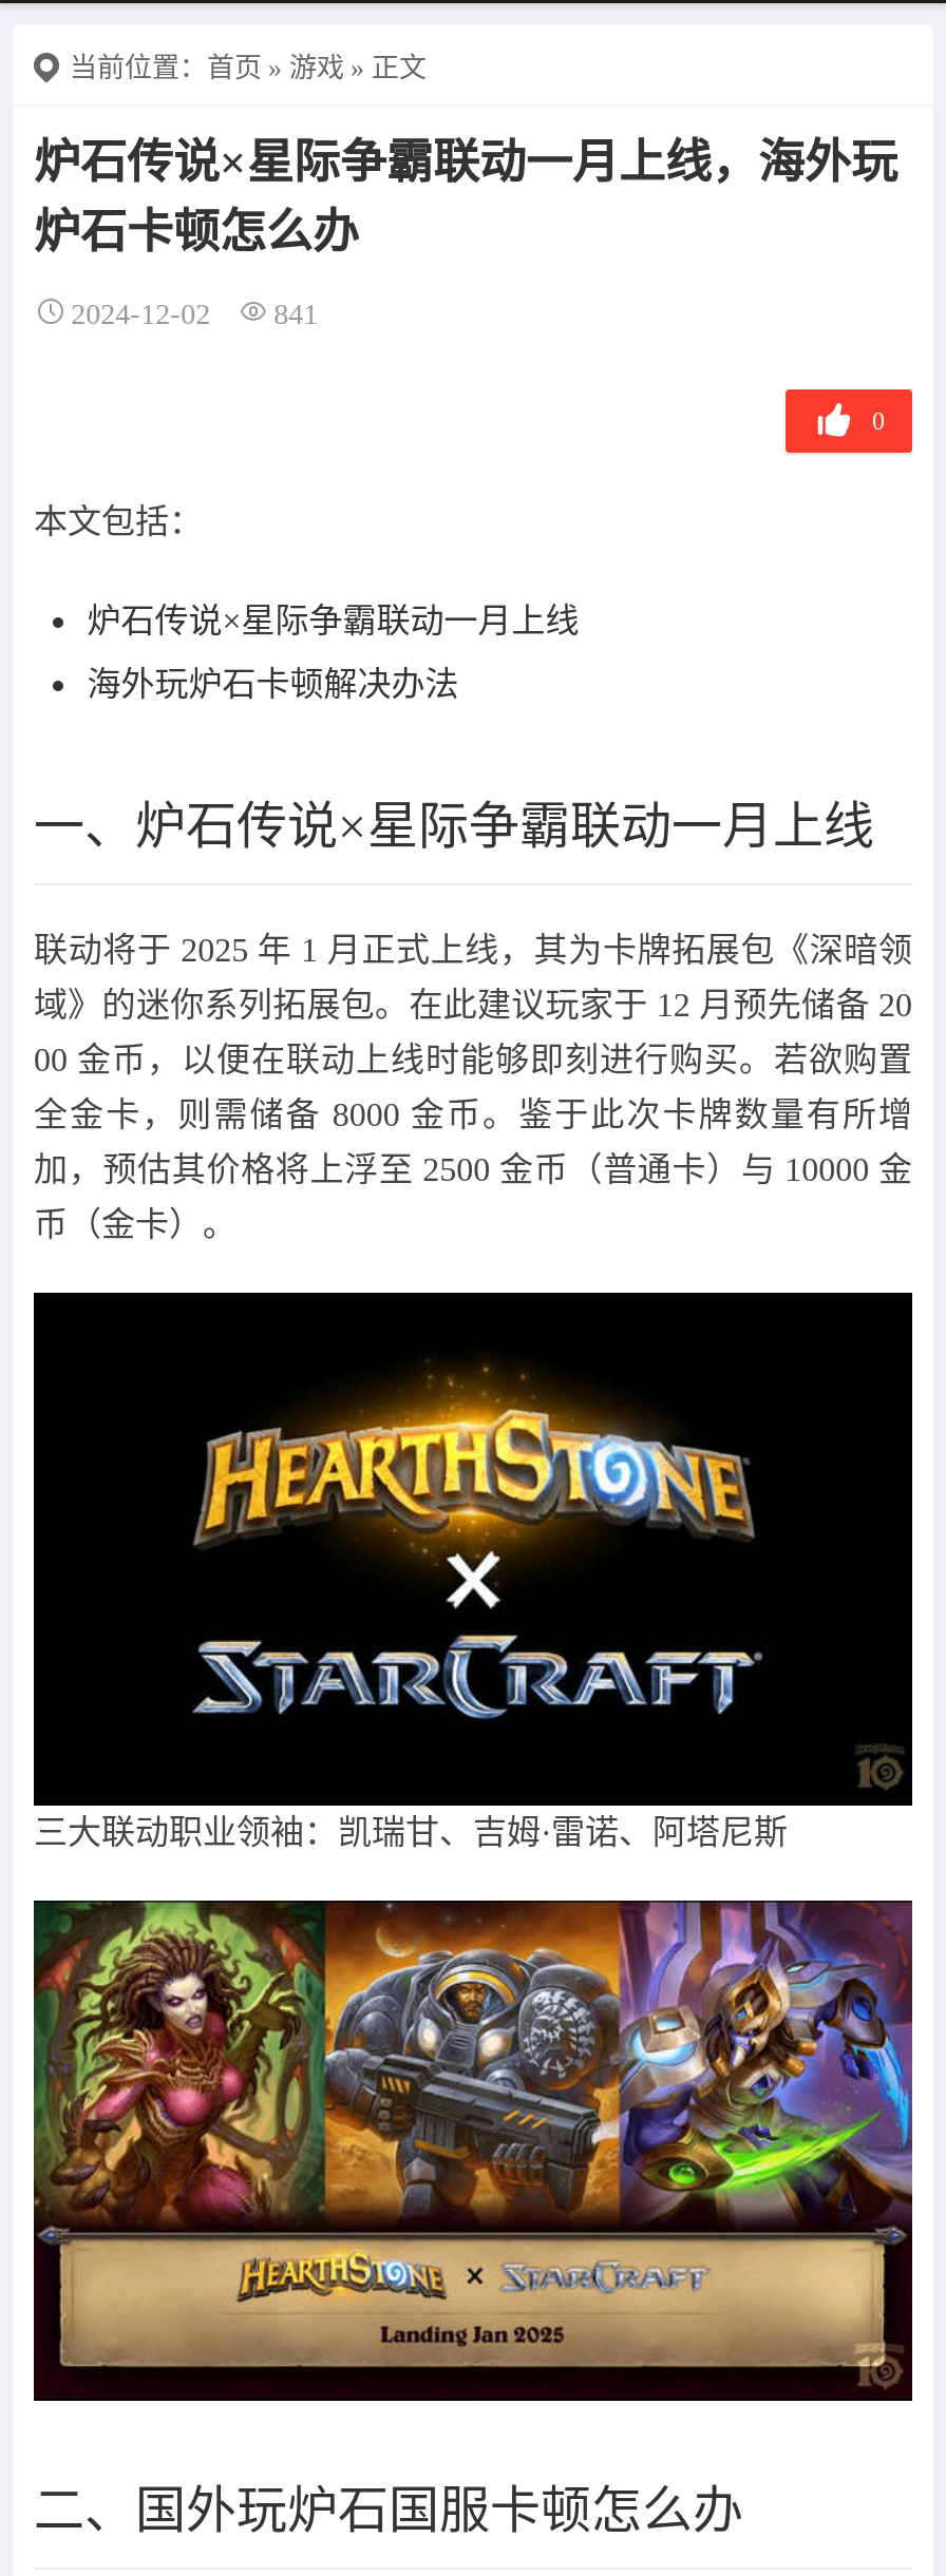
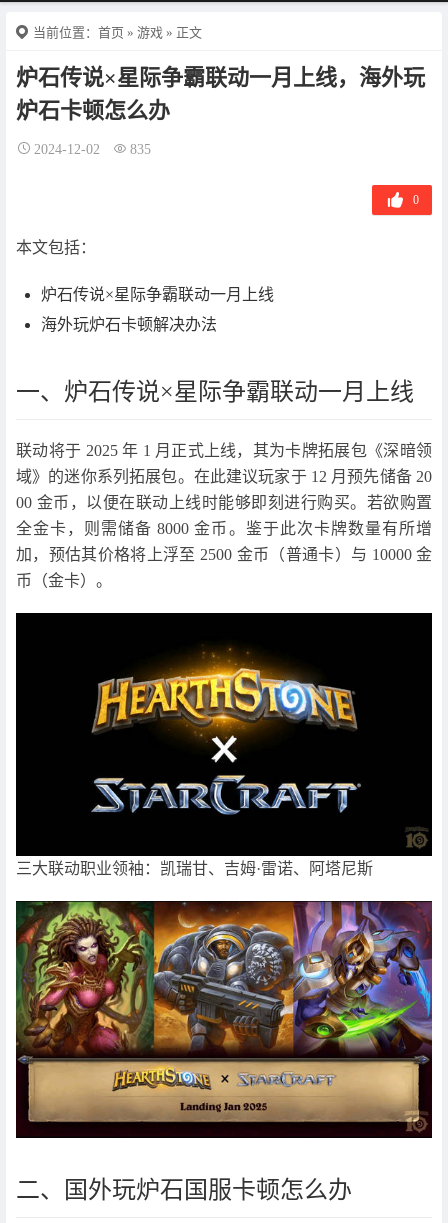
- 2024-12-02 841
+ 2024-12-02 835
